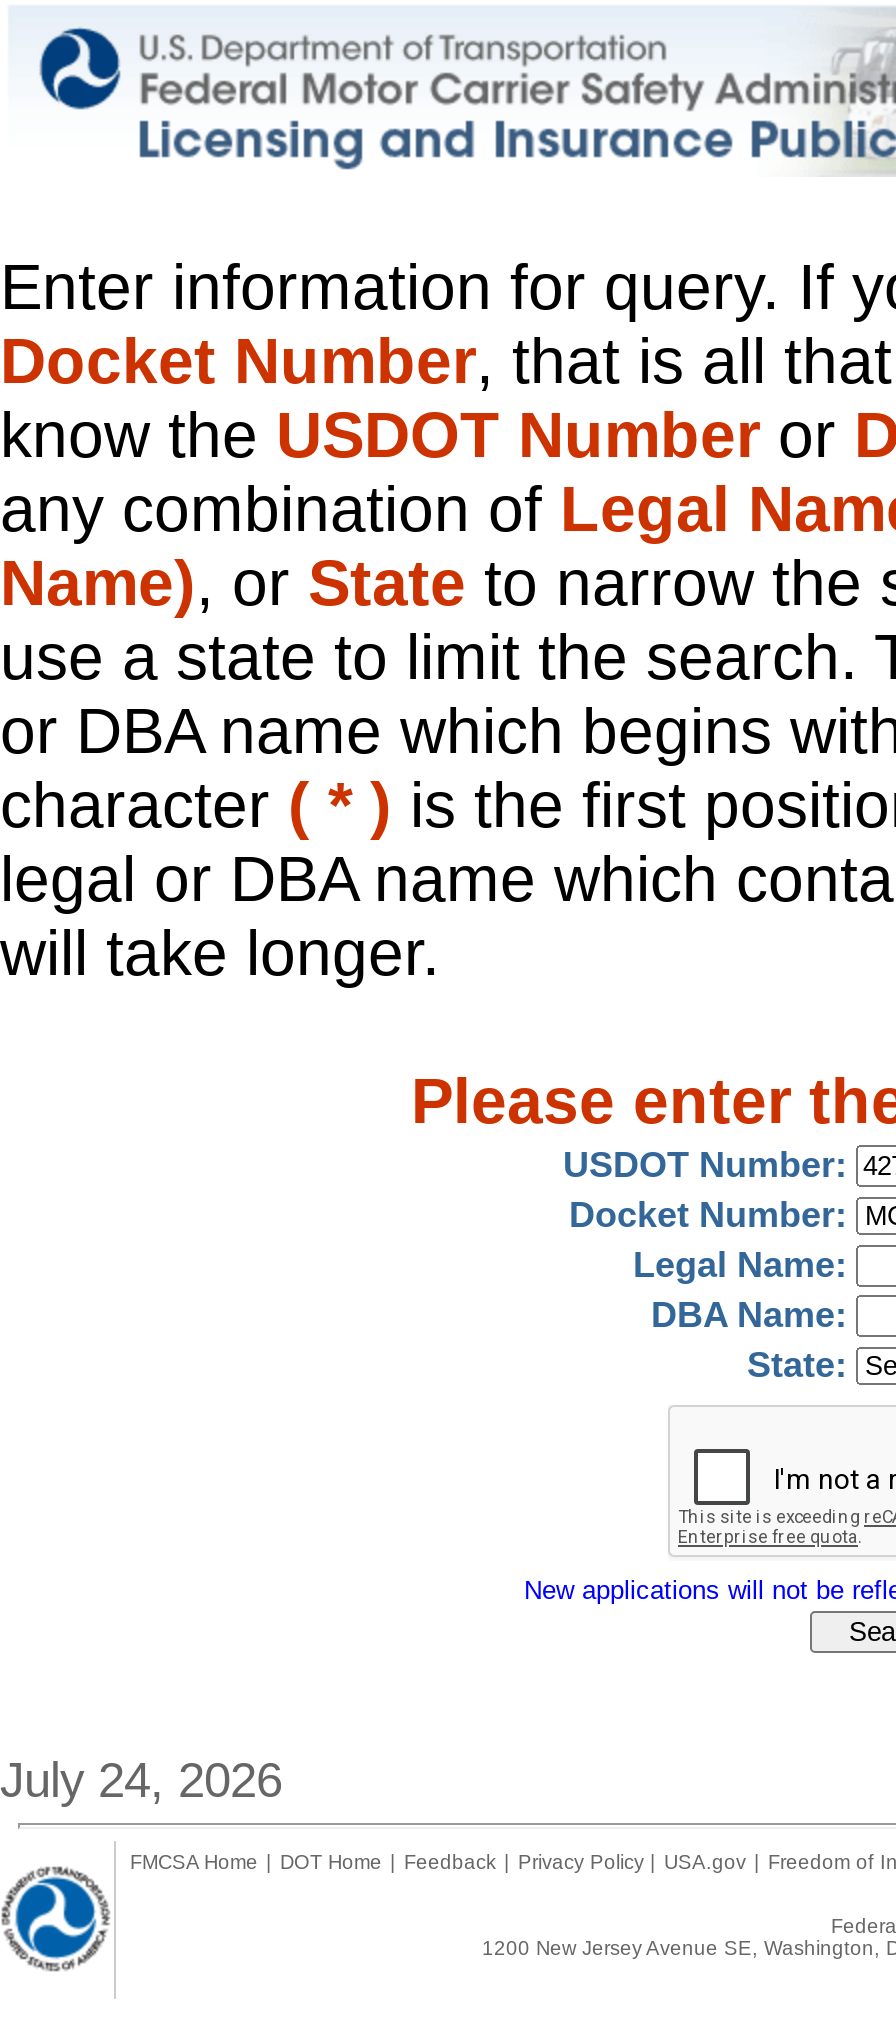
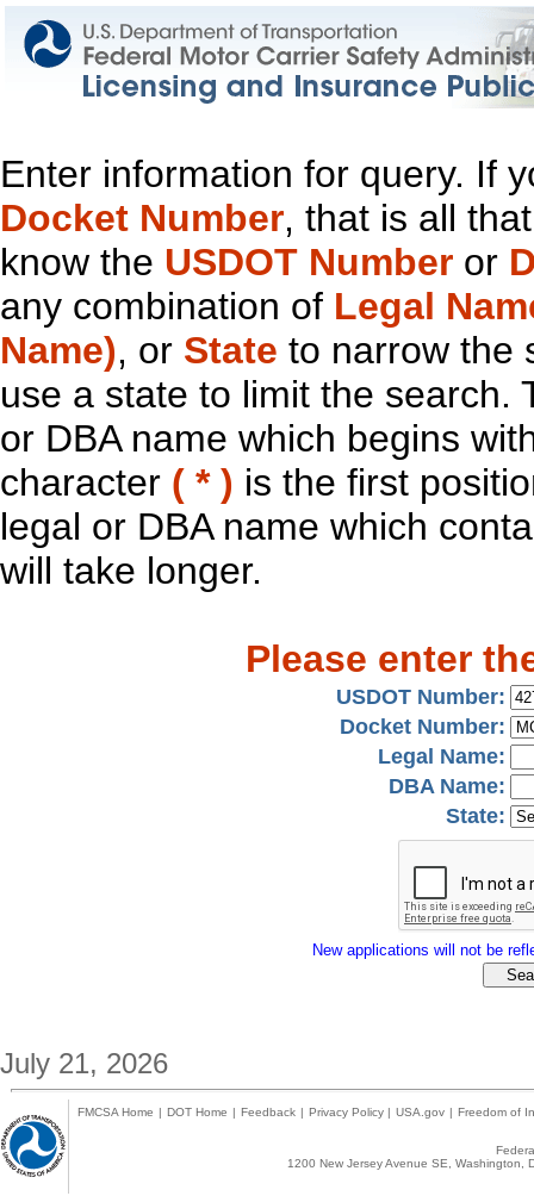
- July 24, 2026
+ July 21, 2026
